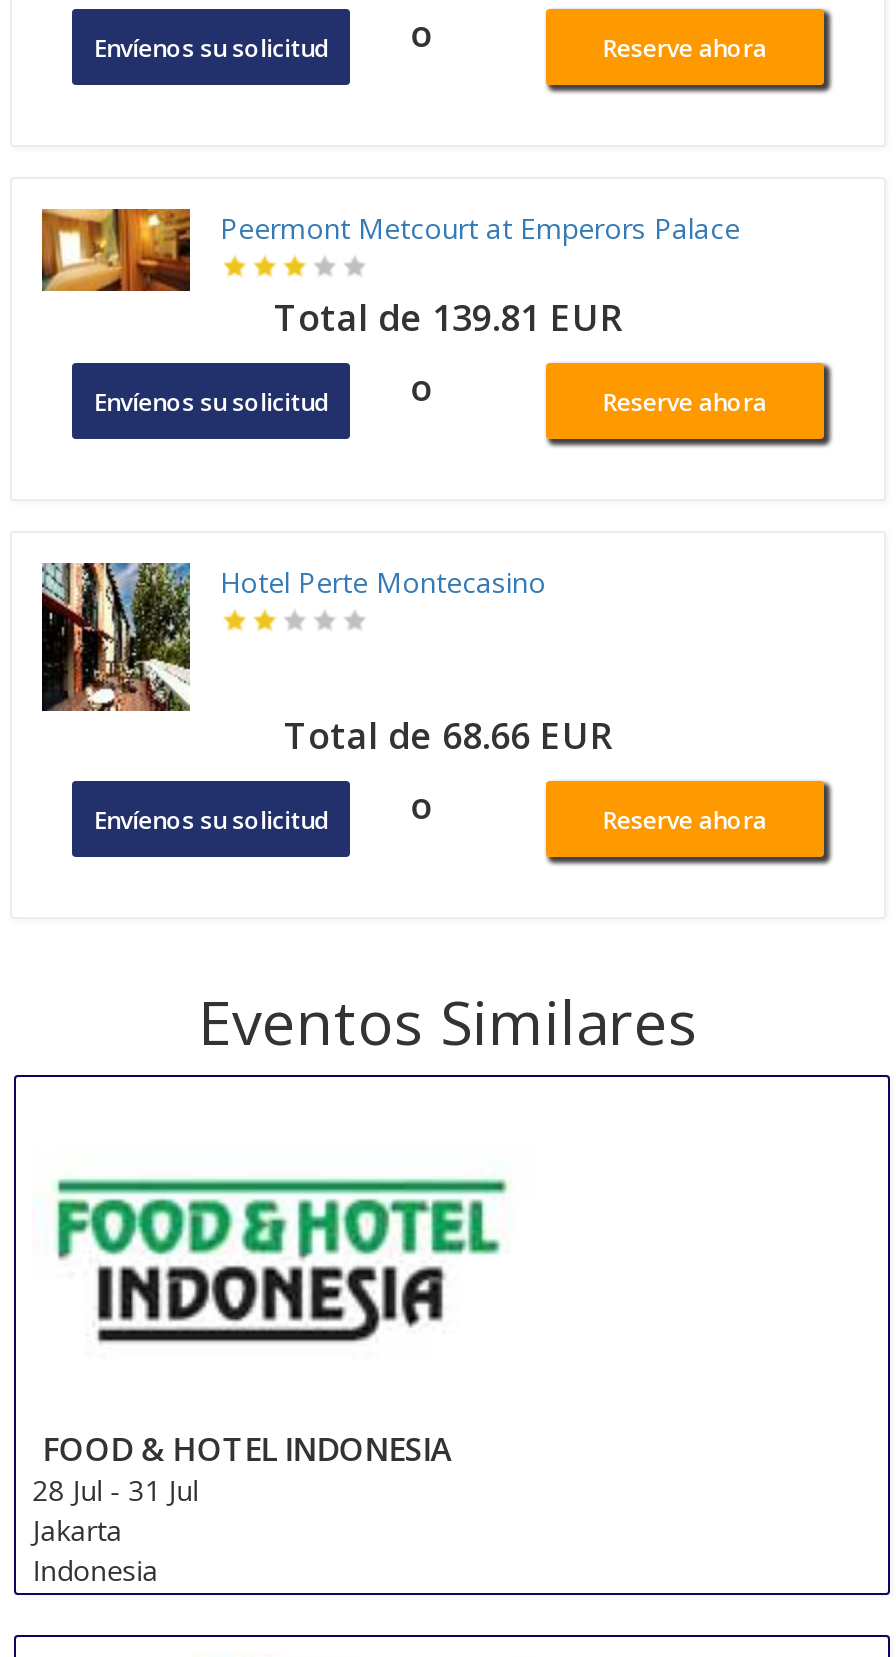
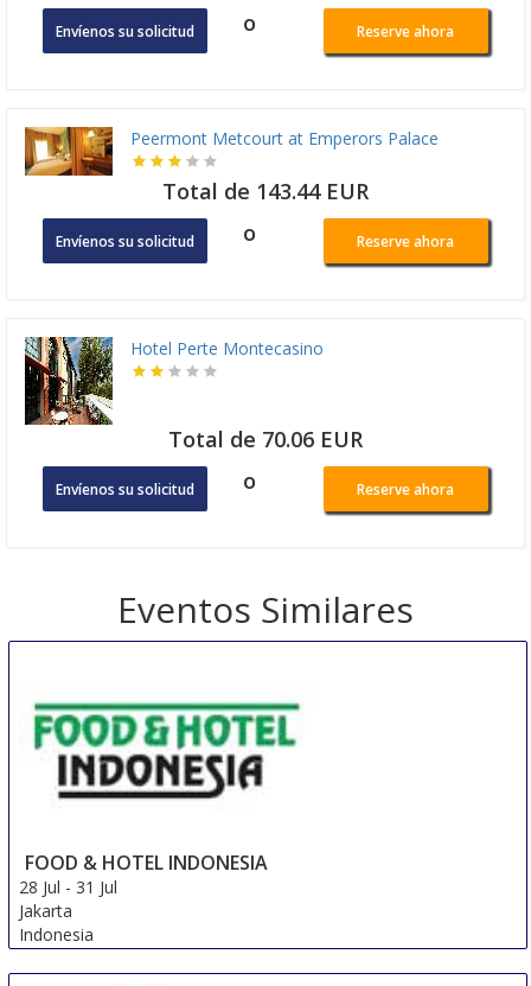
- Total de 139.81 EUR
+ Total de 143.44 EUR

- Total de 68.66 EUR
+ Total de 70.06 EUR
